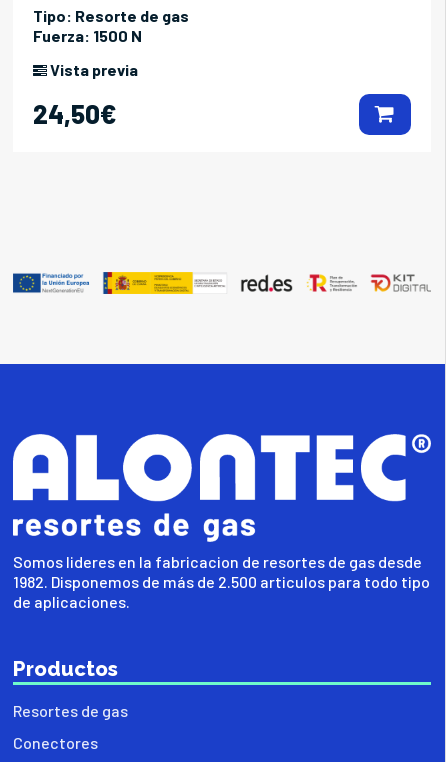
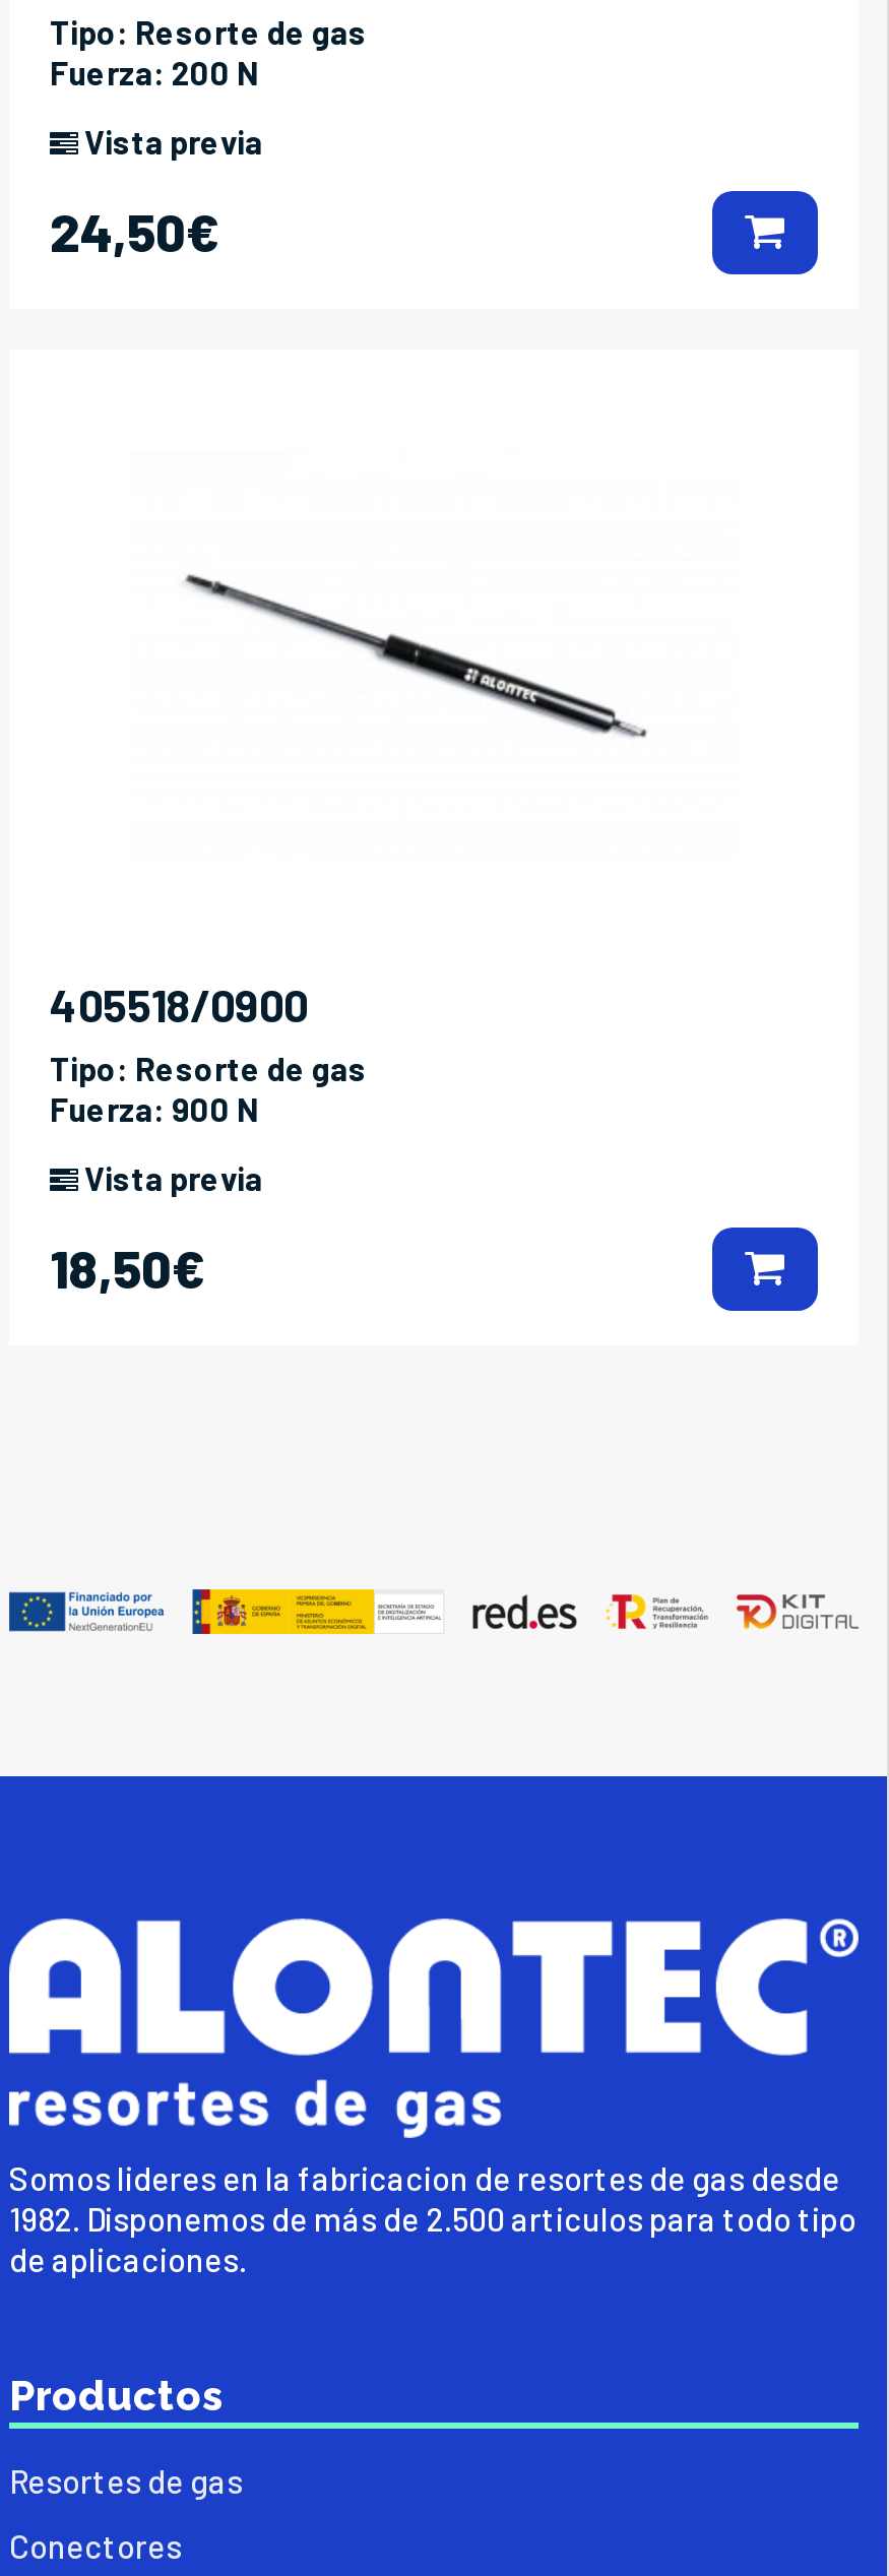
- Fuerza: 1500 N
+ Fuerza: 200 N

+ 405518/0900
+ Tipo: Resorte de gas
+ Fuerza: 900 N
+ Vista previa
+ 18,50€

+ [image]
